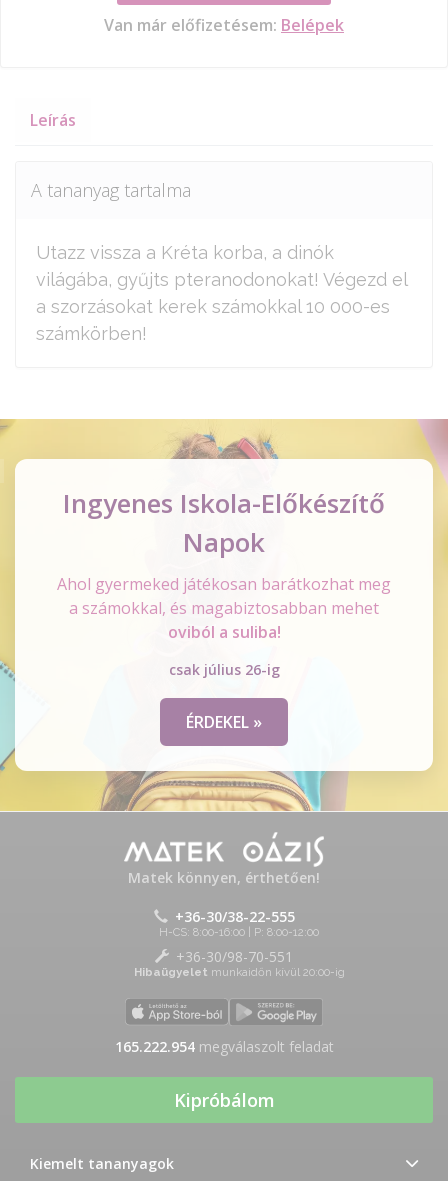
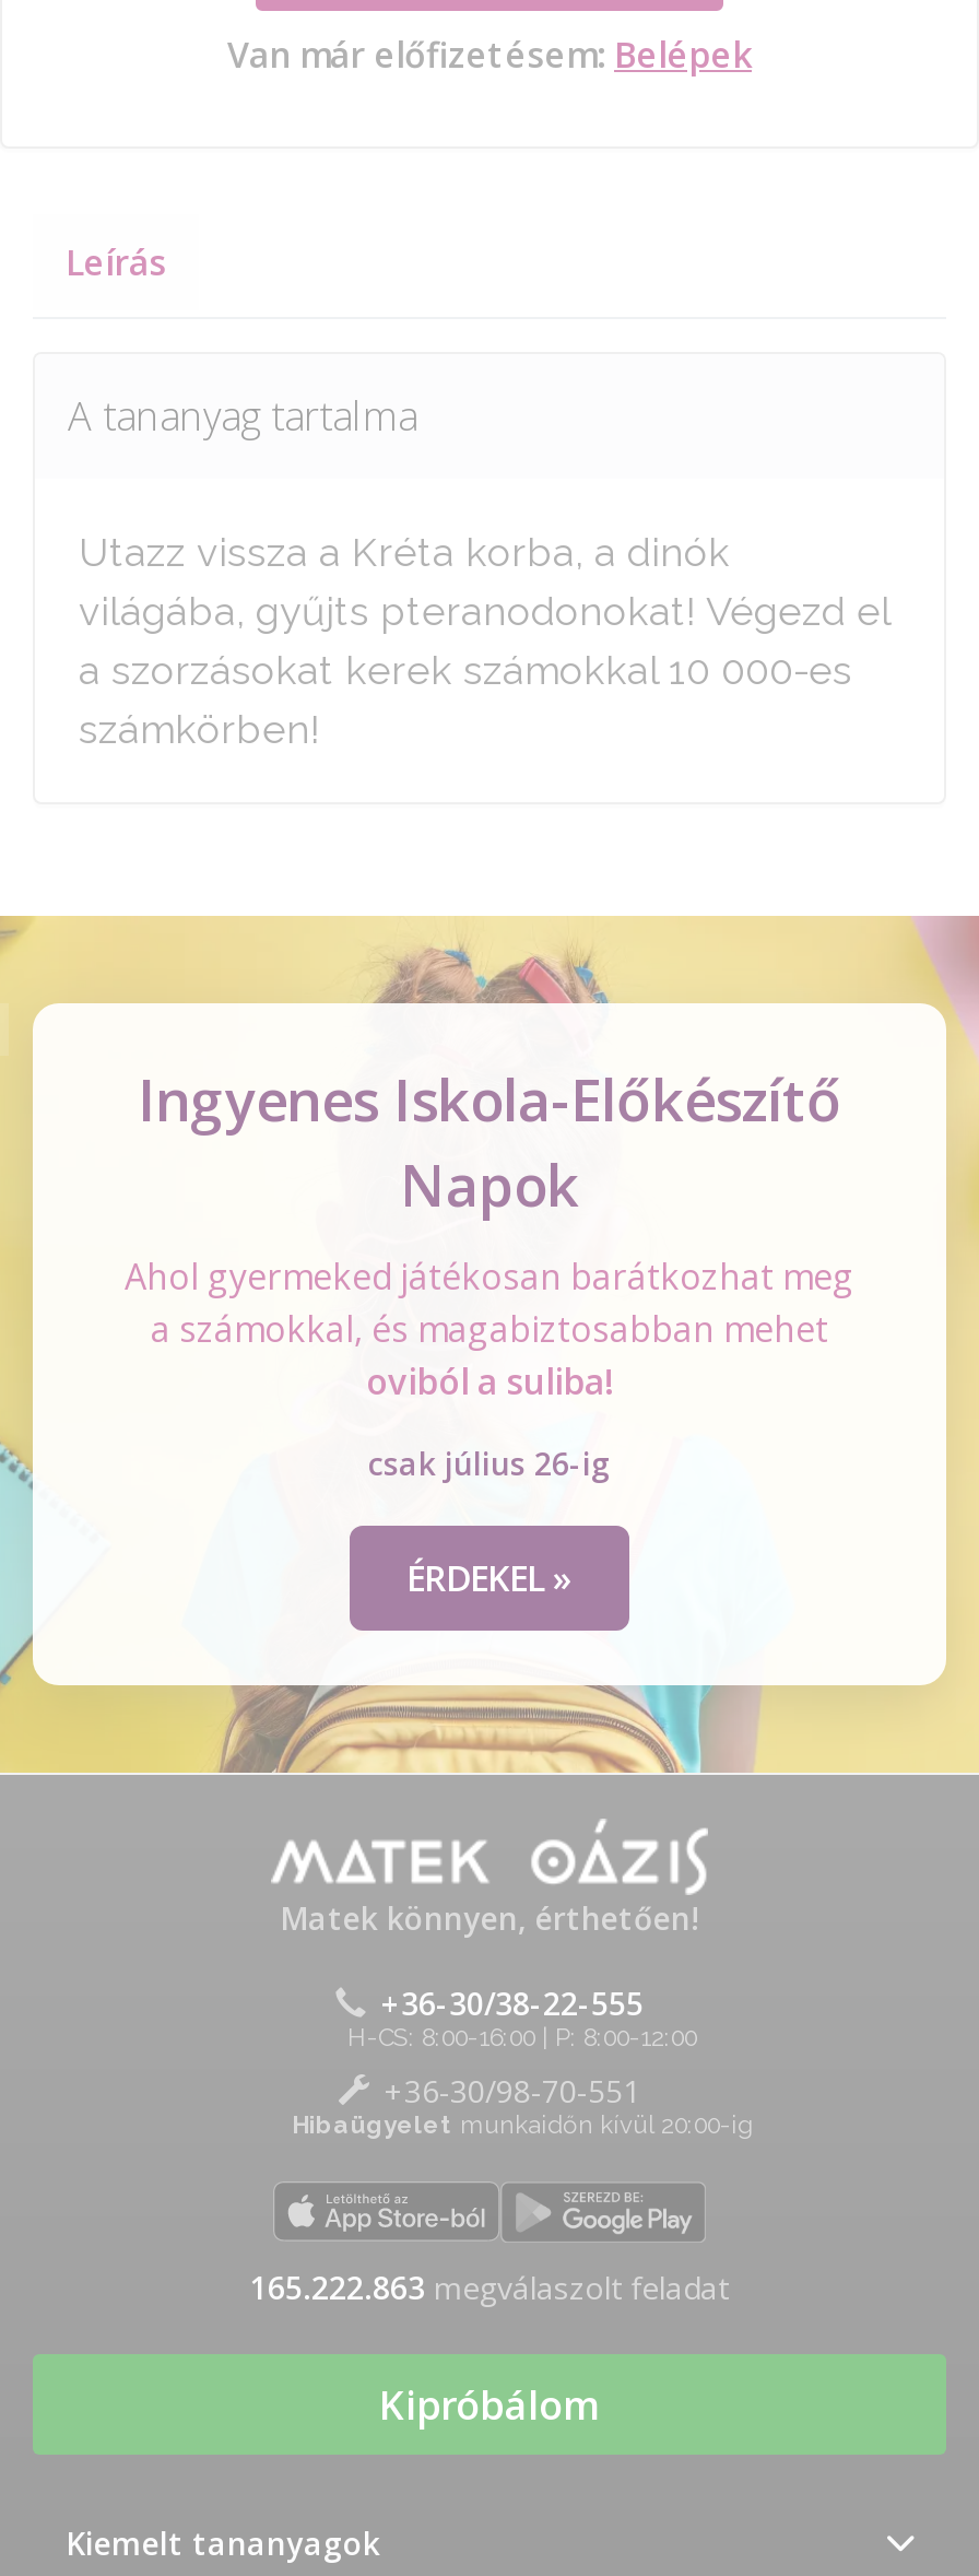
- 165.222.954 megválaszolt feladat
+ 165.222.863 megválaszolt feladat
